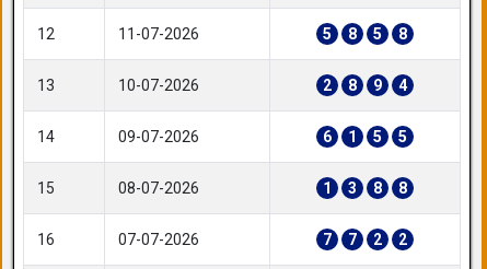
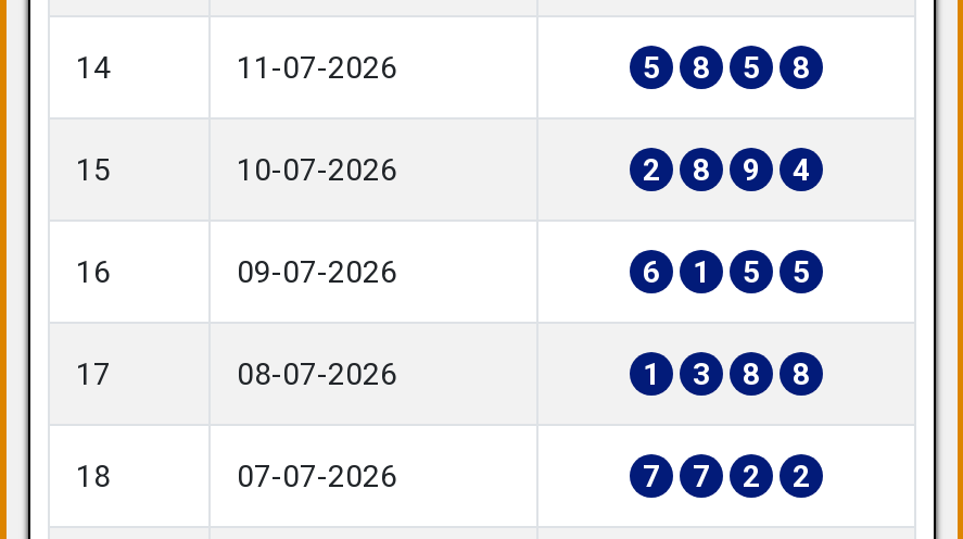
- 12
+ 14

- 13
+ 15

- 14
+ 16

- 15
+ 17

- 16
+ 18
